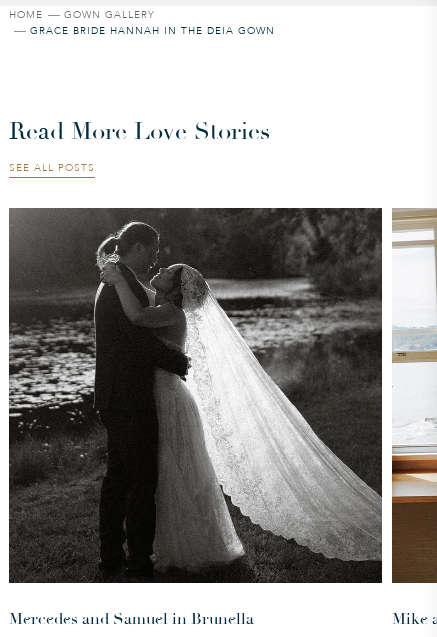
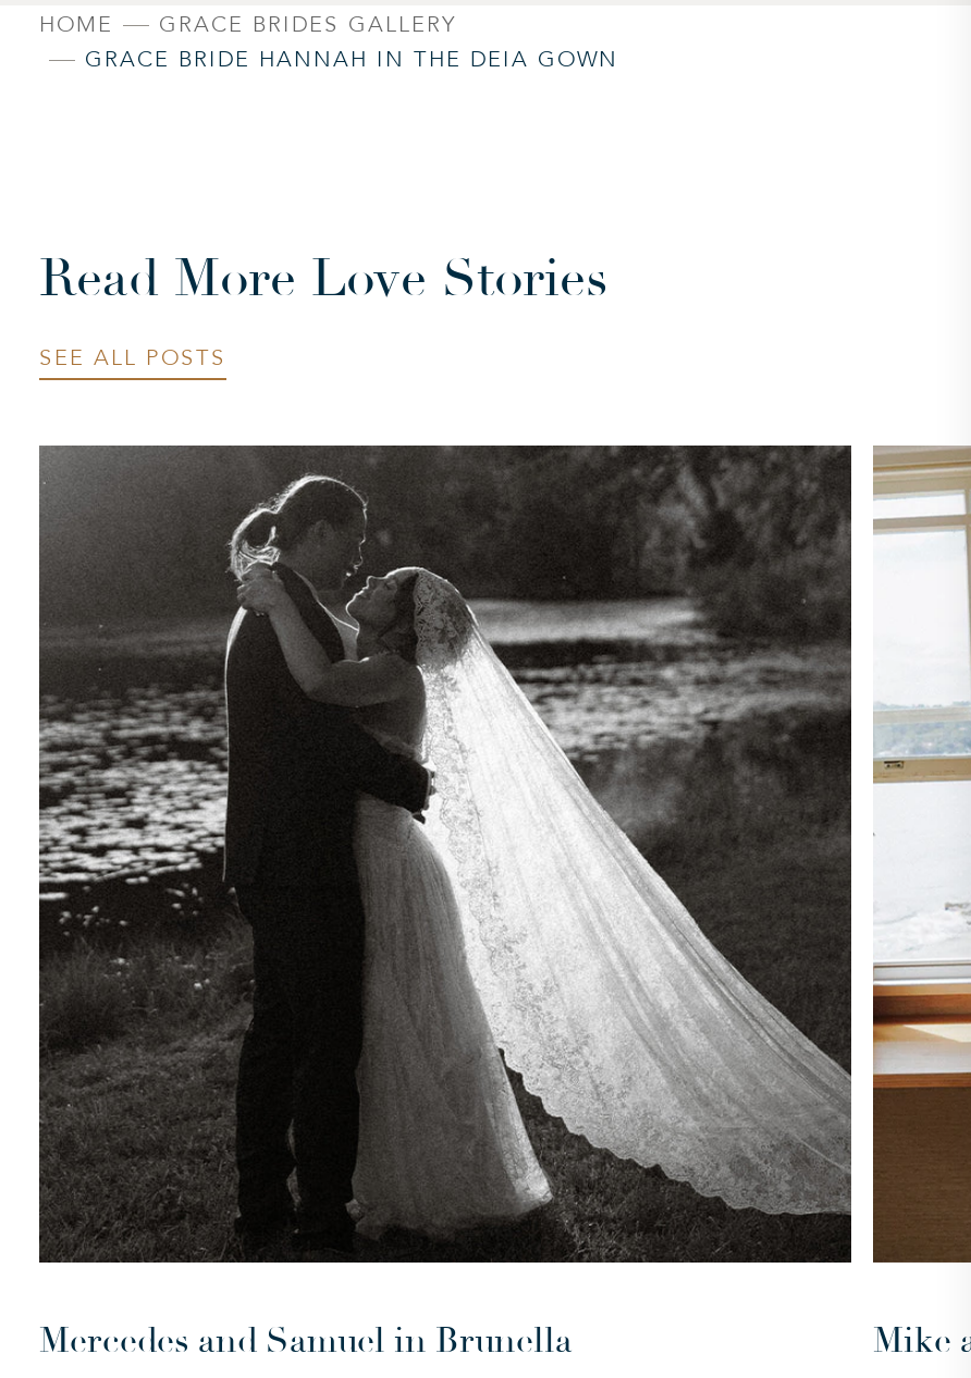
- GOWN GALLERY
+ GRACE BRIDES GALLERY
